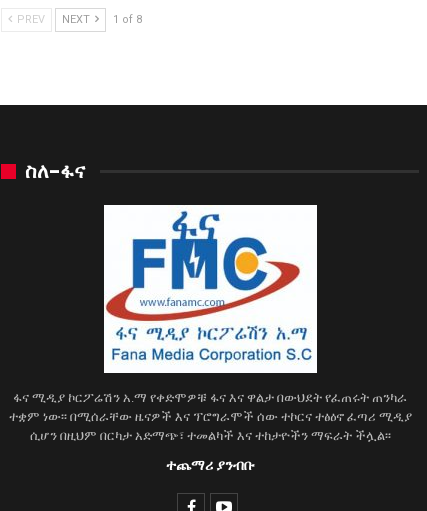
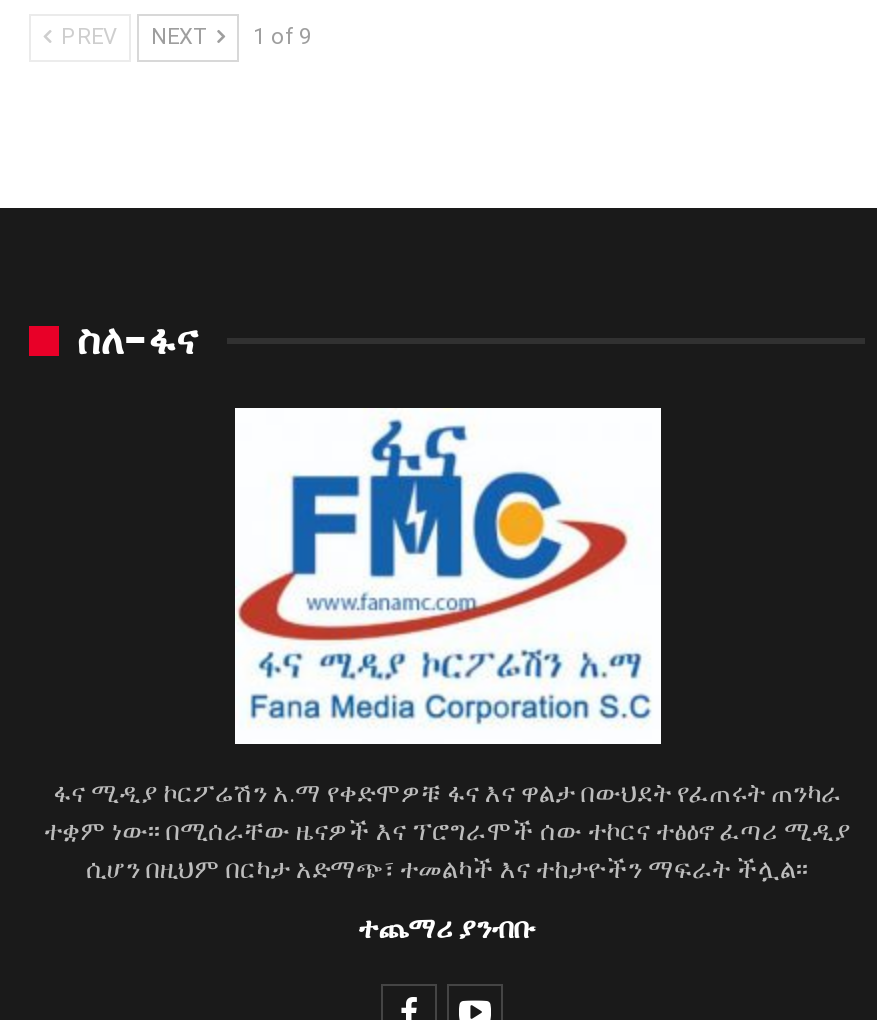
- PREV NEXT 1 of 8
+ PREV NEXT 1 of 9
